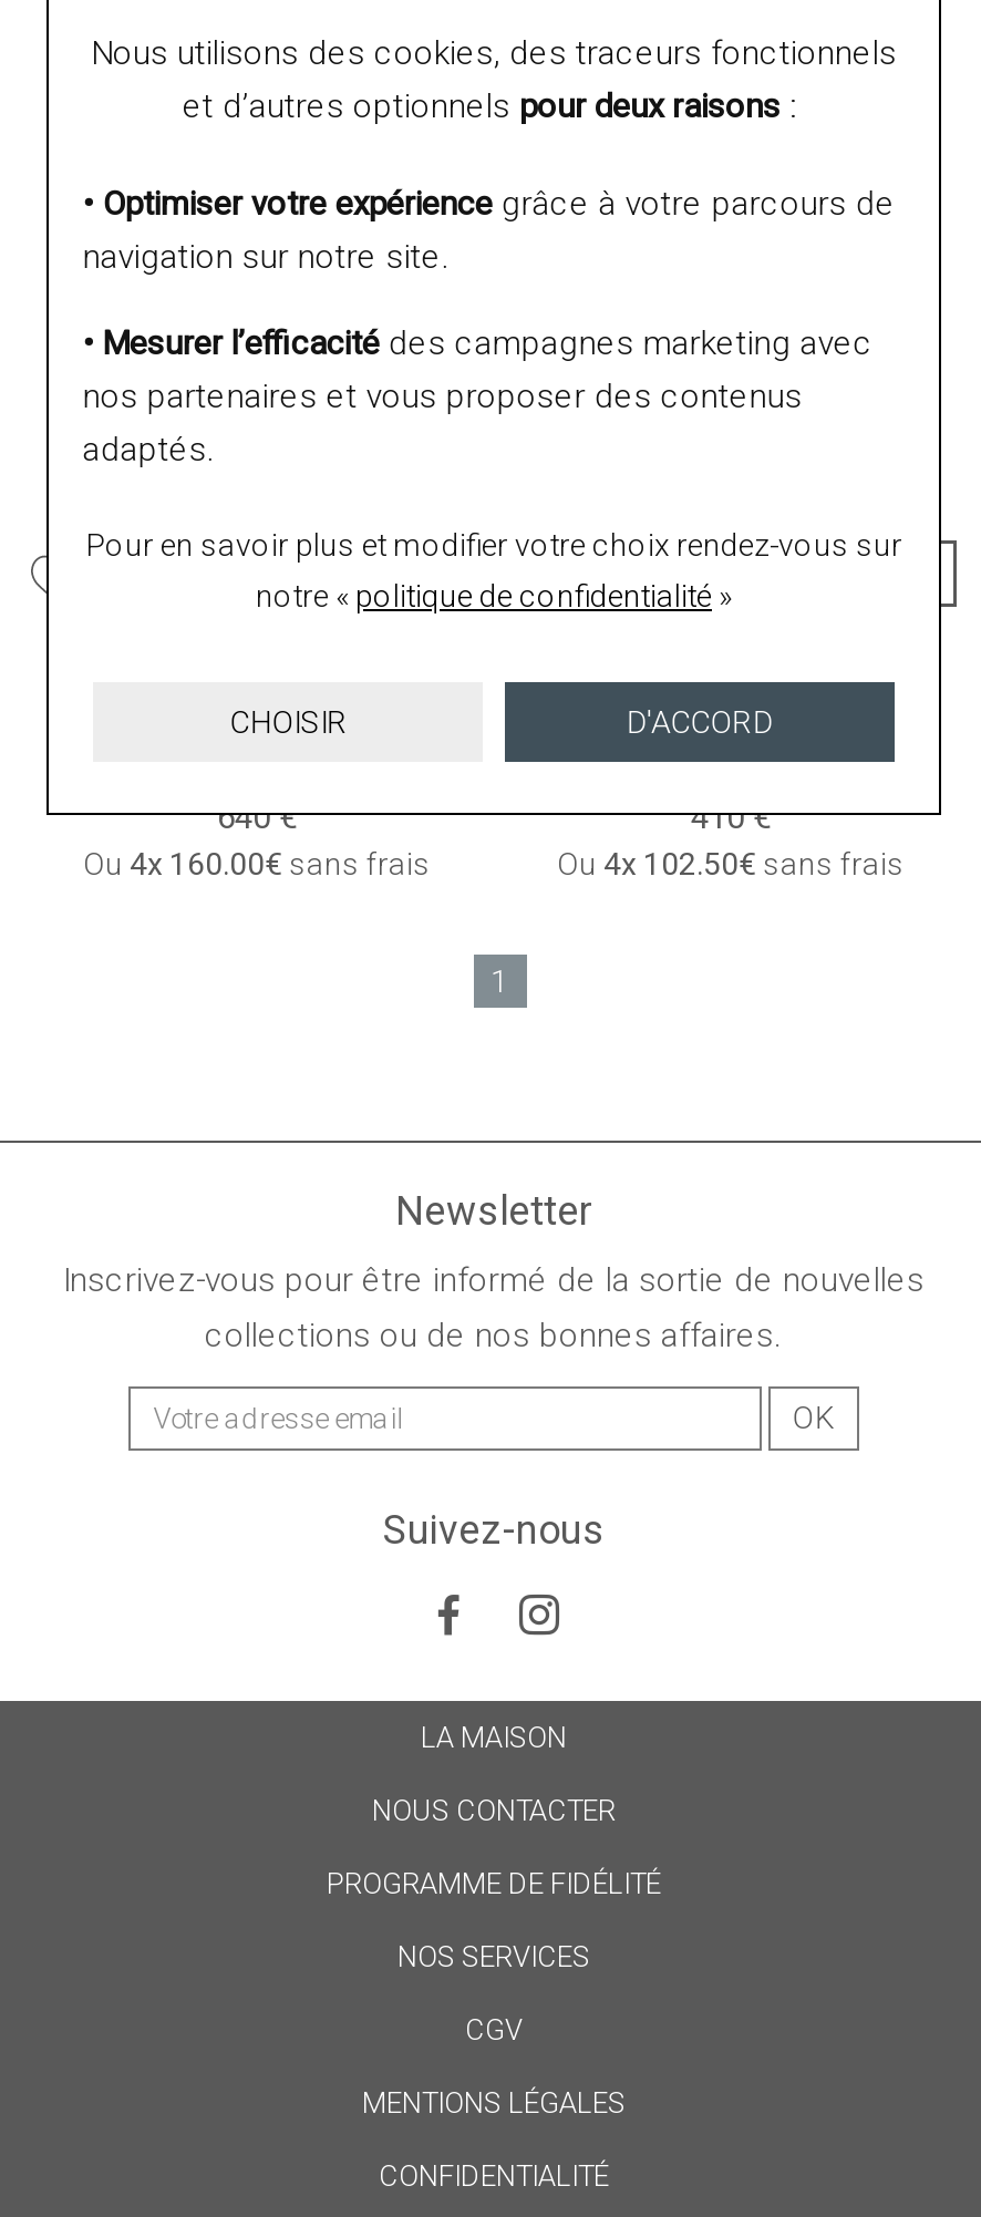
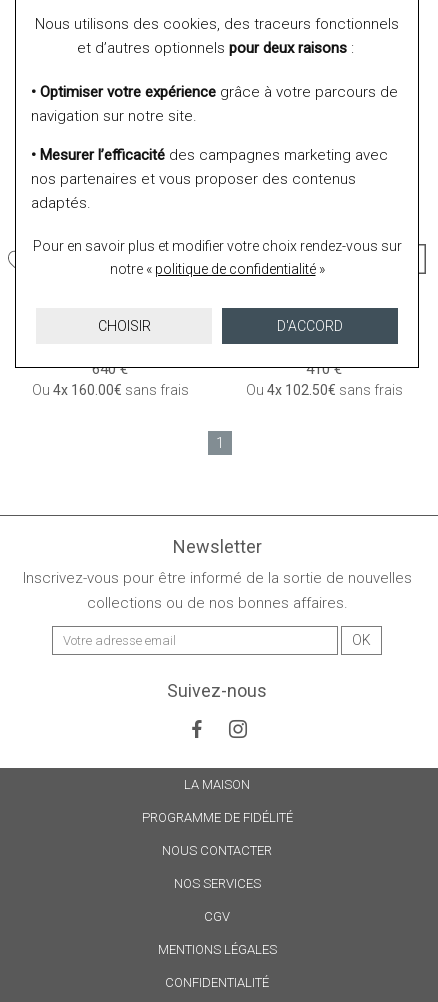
moved down: NOUS CONTACTER

moved up: PROGRAMME DE FIDÉLITÉ
